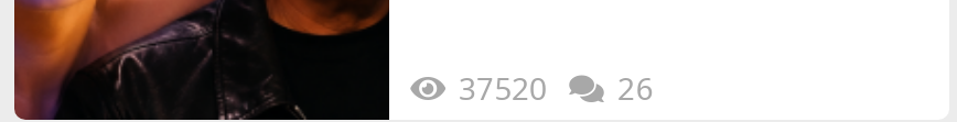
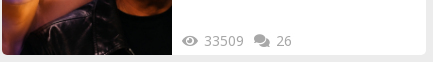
- 37520 26
+ 33509 26
